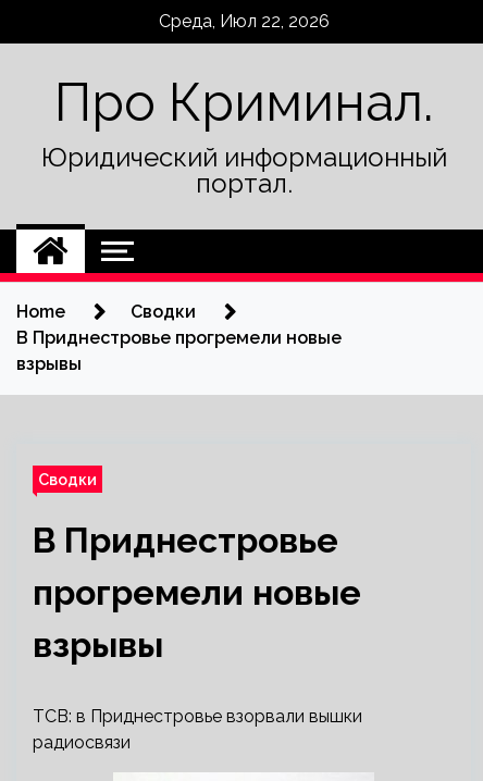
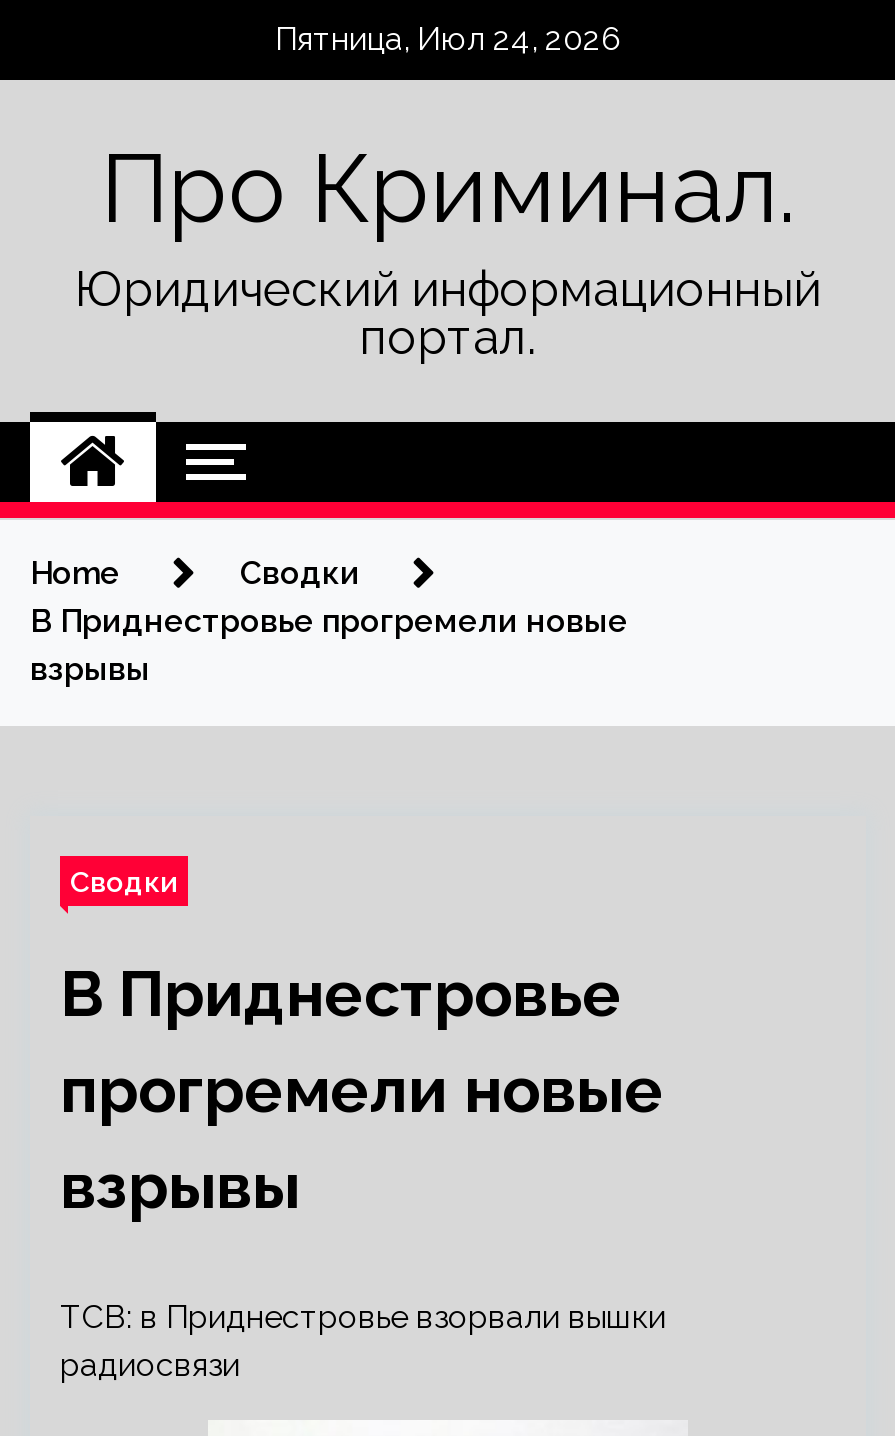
- Среда, Июл 22, 2026
+ Пятница, Июл 24, 2026
